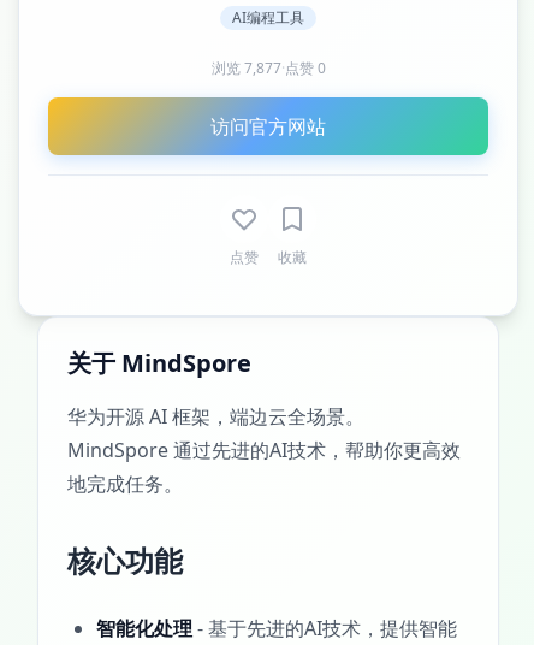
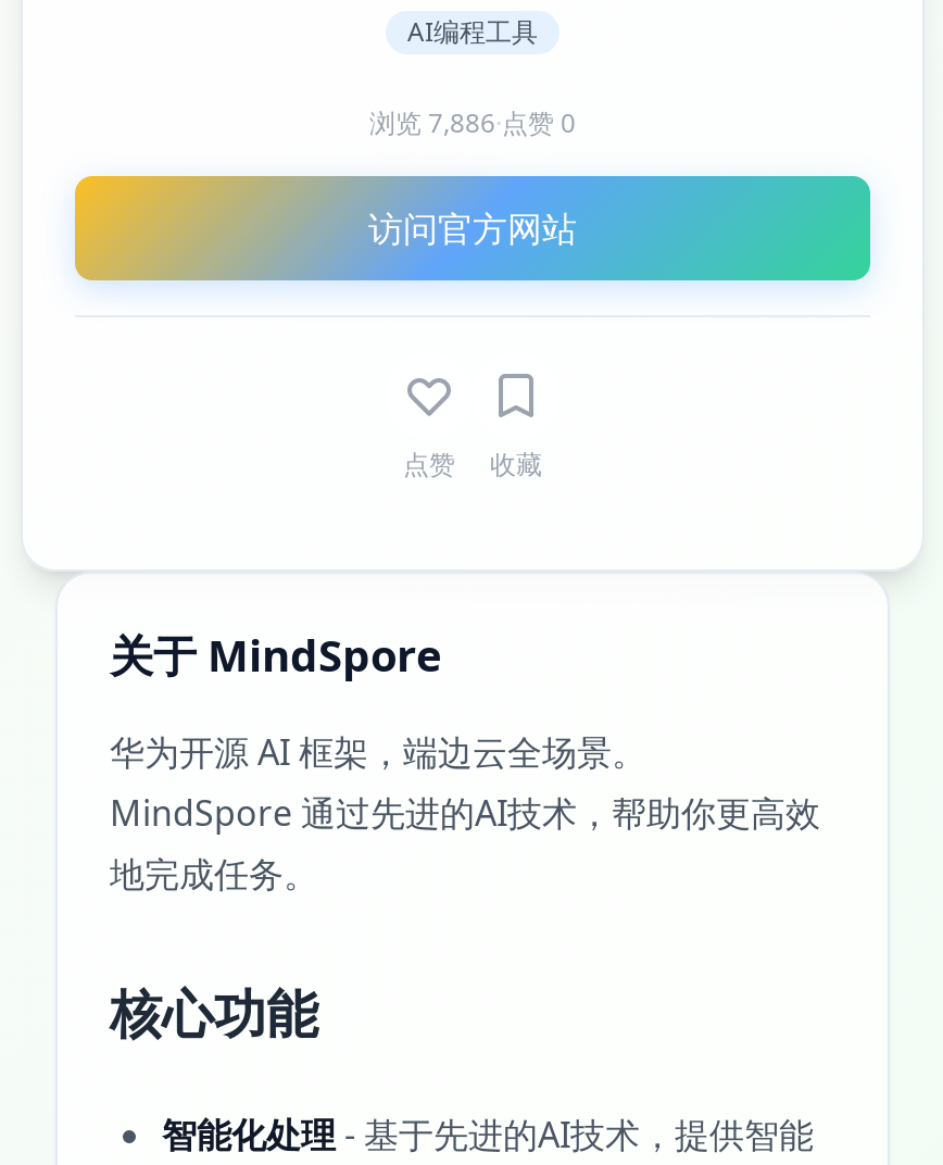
- 浏览7,877·点赞0
+ 浏览7,886·点赞0
